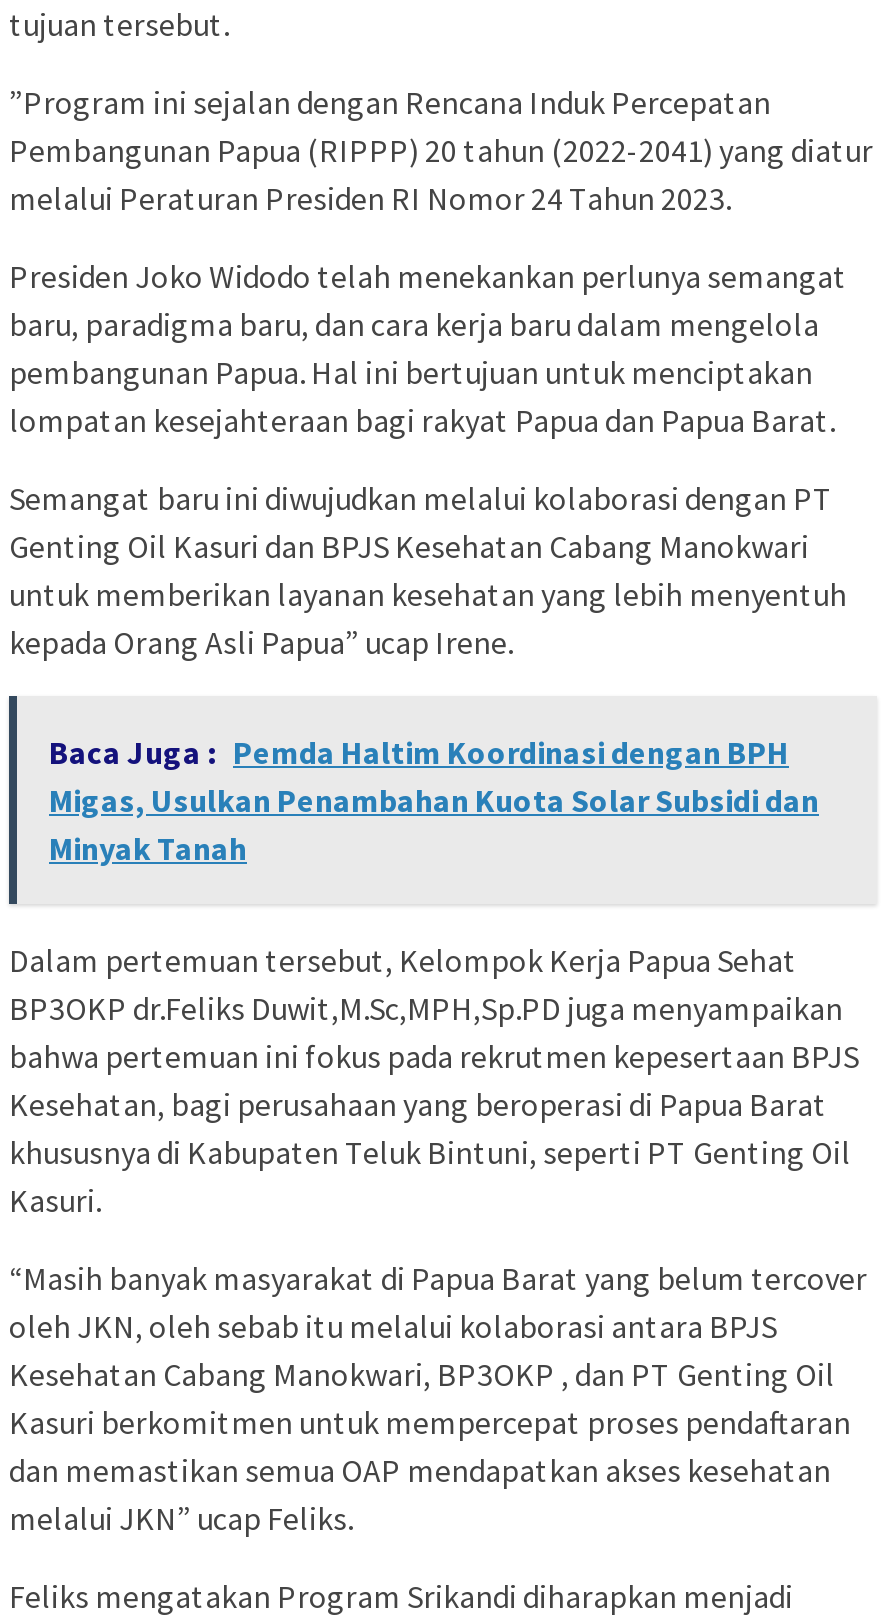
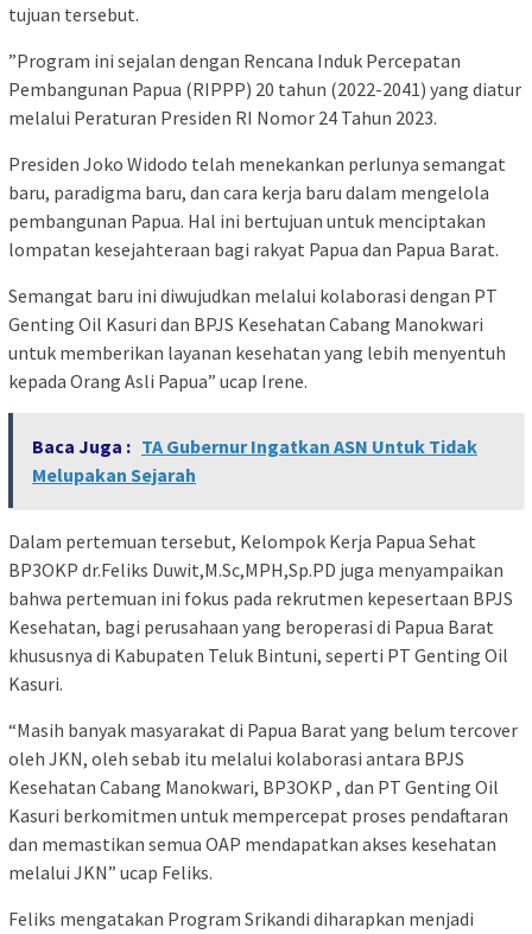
- Baca Juga : Pemda Haltim Koordinasi dengan BPH
- Migas, Usulkan Penambahan Kuota Solar Subsidi dan
- Minyak Tanah
+ Baca Juga : TA Gubernur Ingatkan ASN Untuk Tidak
+ Melupakan Sejarah
